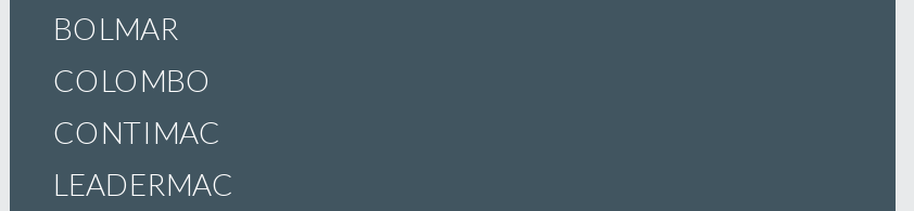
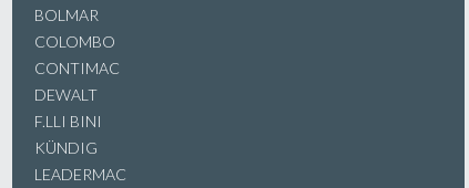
+ DEWALT
+ F.LLI BINI
+ KÜNDIG
